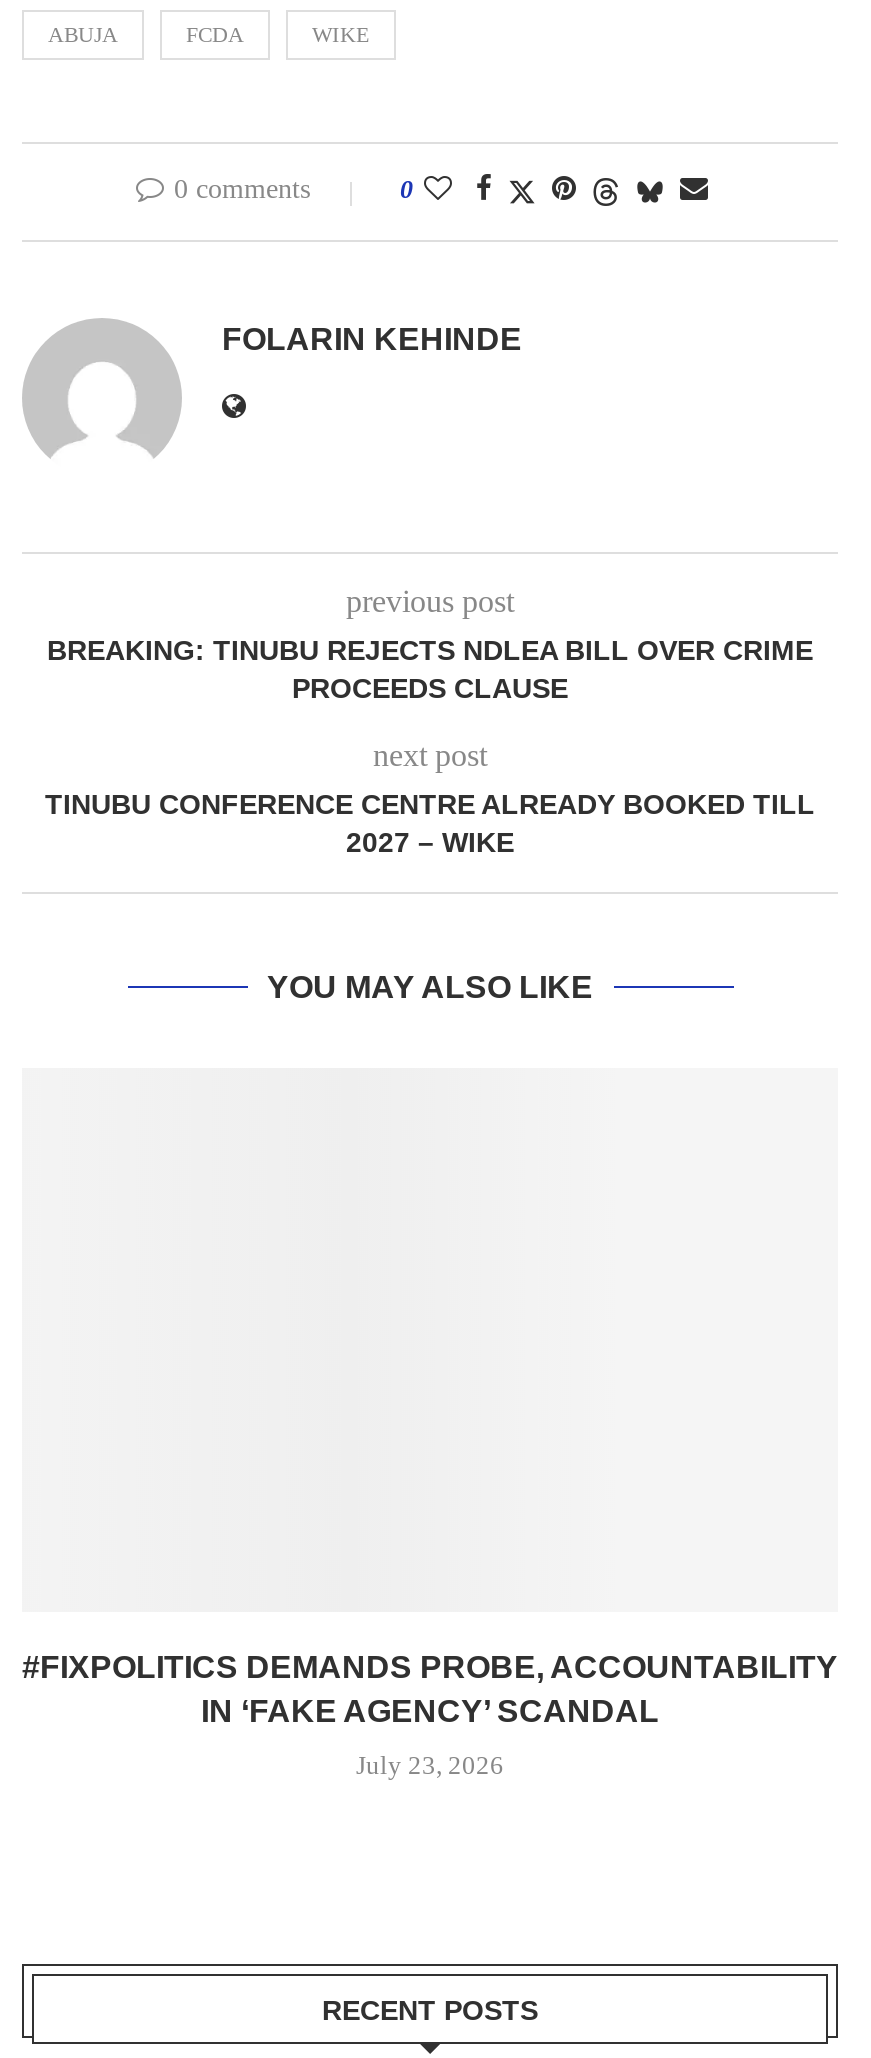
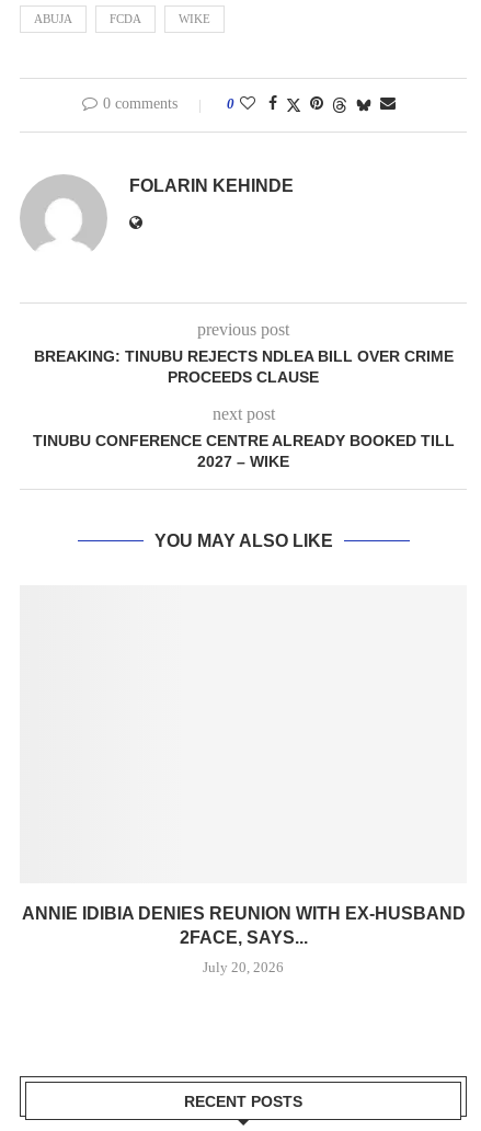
- #FIXPOLITICS DEMANDS PROBE, ACCOUNTABILITY
- IN ‘FAKE AGENCY’ SCANDAL
+ ANNIE IDIBIA DENIES REUNION WITH EX-HUSBAND
+ 2FACE, SAYS...

- July 23, 2026
+ July 20, 2026
